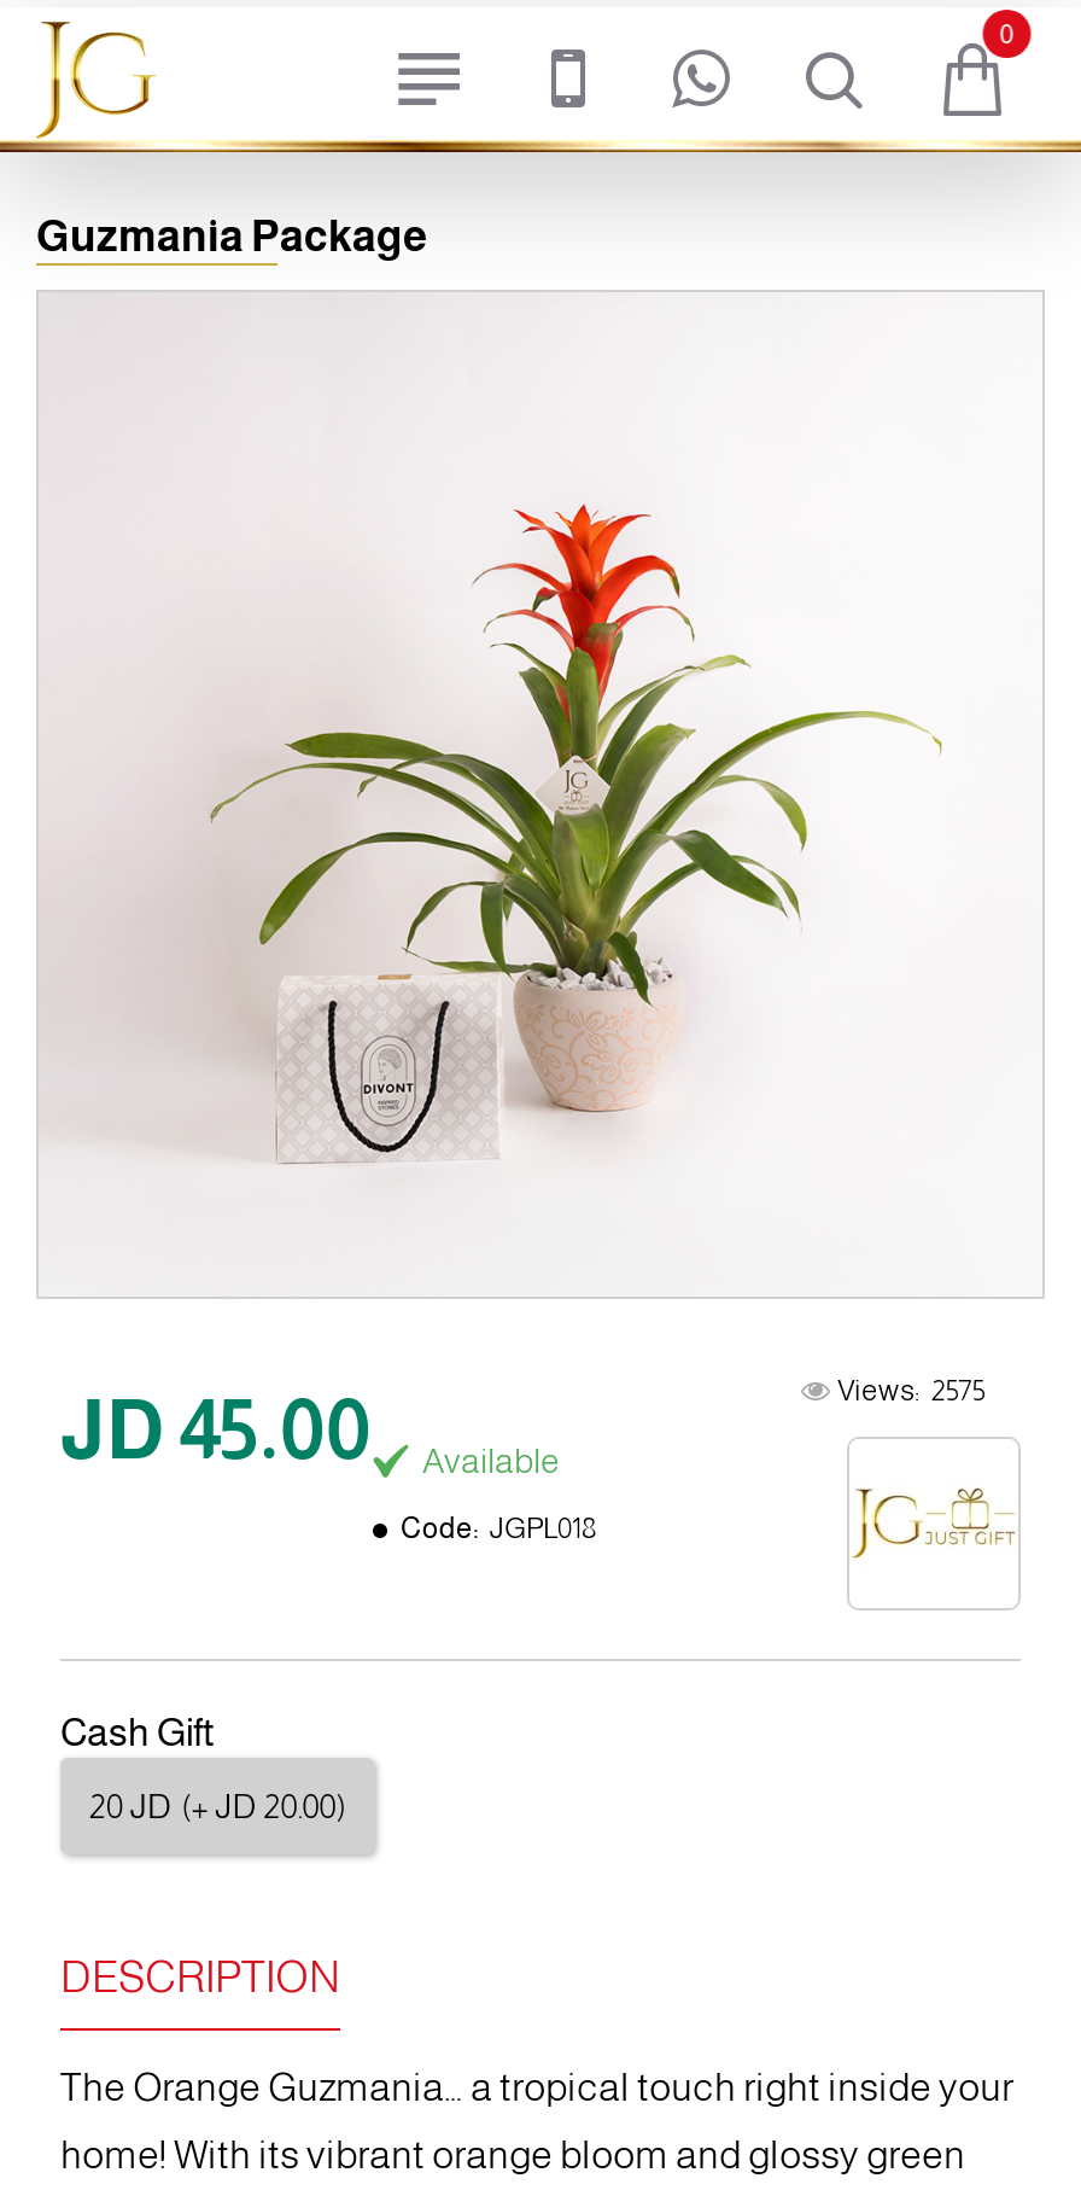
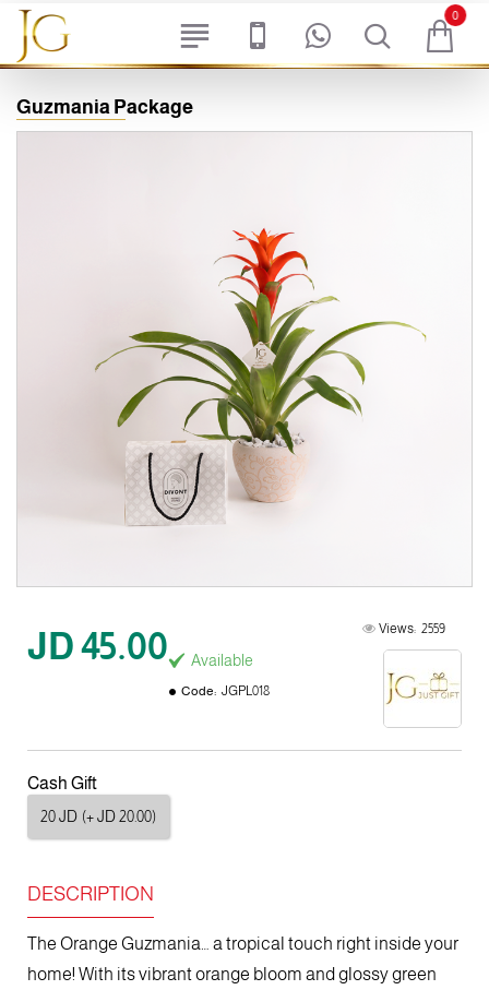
- Views: 2575
+ Views: 2559
